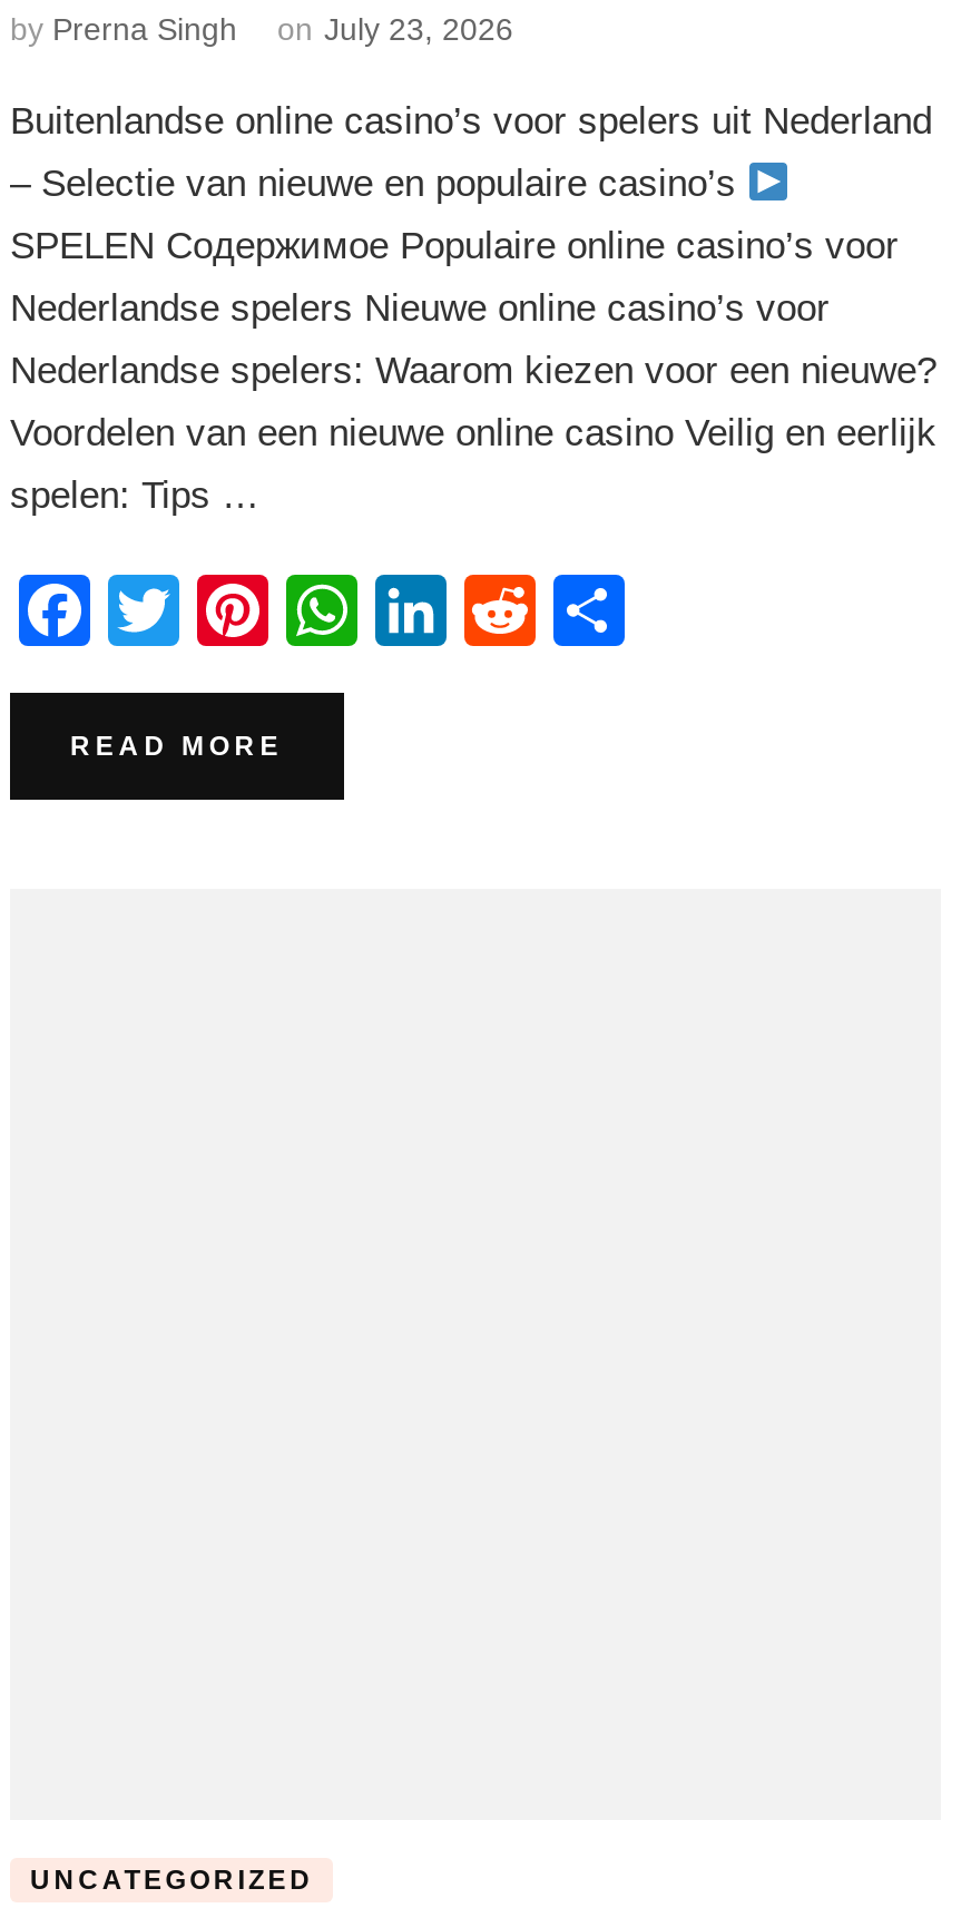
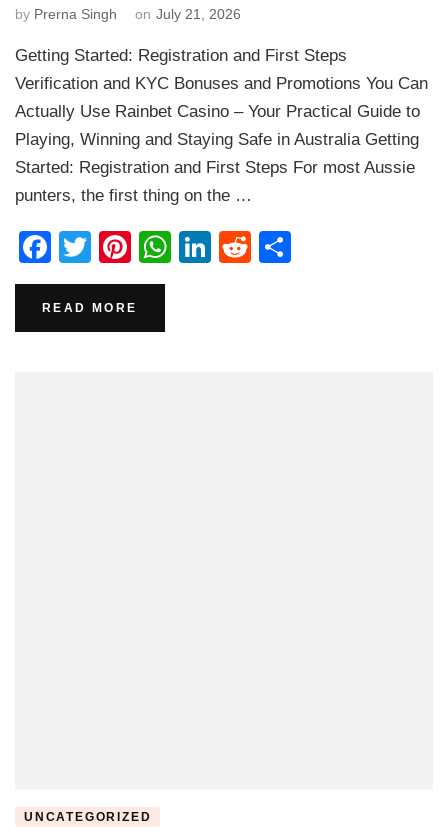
- on July 23, 2026
- Buitenlandse online casino’s voor spelers uit Nederland
- – Selectie van nieuwe en populaire casino’s
- SPELEN Содержимое Populaire online casino’s voor
- Nederlandse spelers Nieuwe online casino’s voor
- Nederlandse spelers: Waarom kiezen voor een nieuwe?
- Voordelen van een nieuwe online casino Veilig en eerlijk
- spelen: Tips …
+ on July 21, 2026
+ Getting Started: Registration and First Steps
+ Verification and KYC Bonuses and Promotions You Can
+ Actually Use Rainbet Casino – Your Practical Guide to
+ Playing, Winning and Staying Safe in Australia Getting
+ Started: Registration and First Steps For most Aussie
+ punters, the first thing on the …
